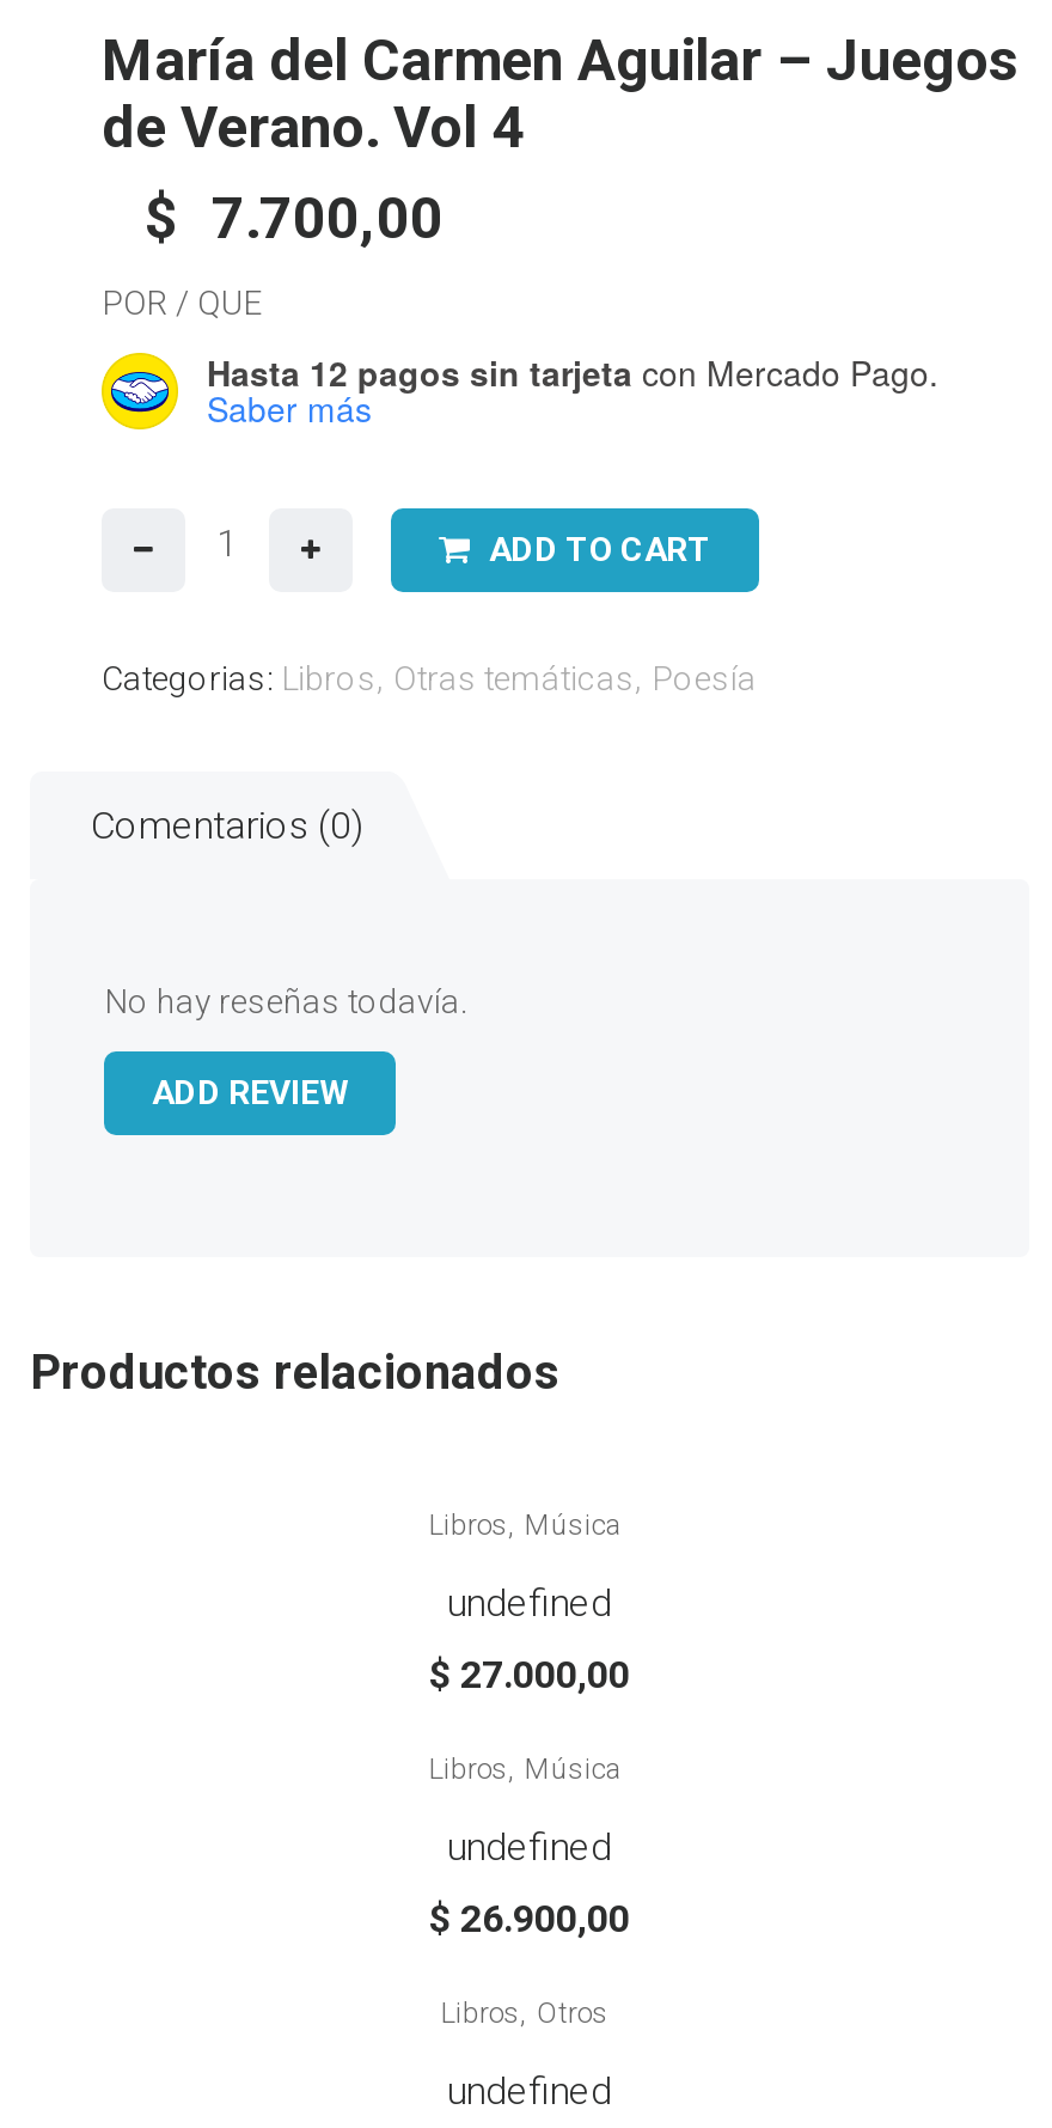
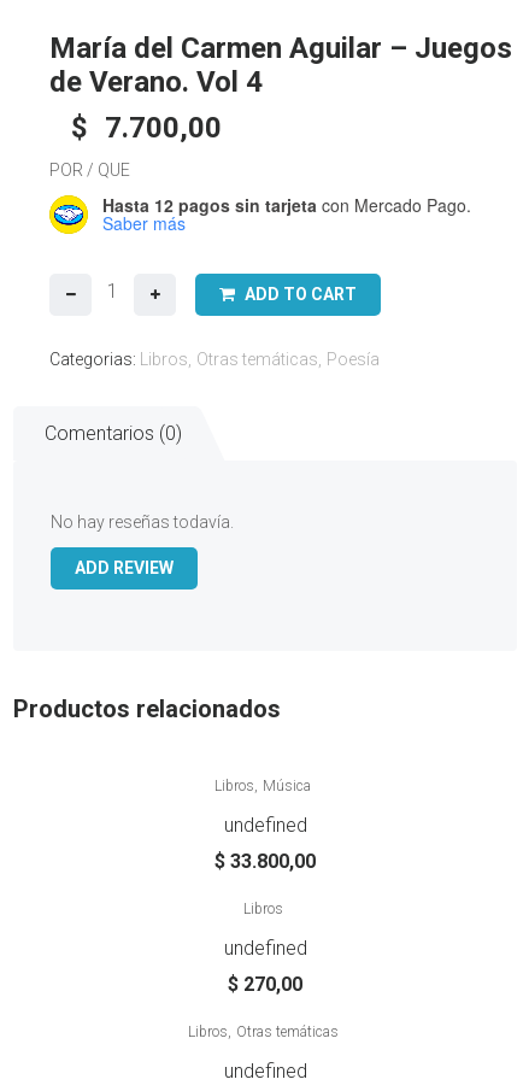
- $27.000,00
+ $33.800,00

- Libros Música
+ Libros

- $26.900,00
+ $270,00

- Libros Otros
+ Libros Otras temáticas
